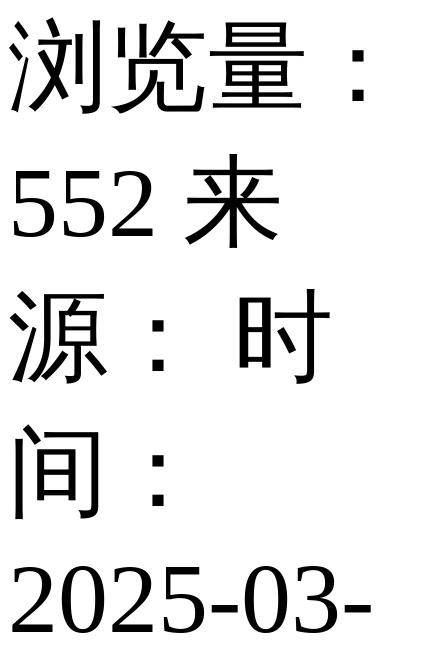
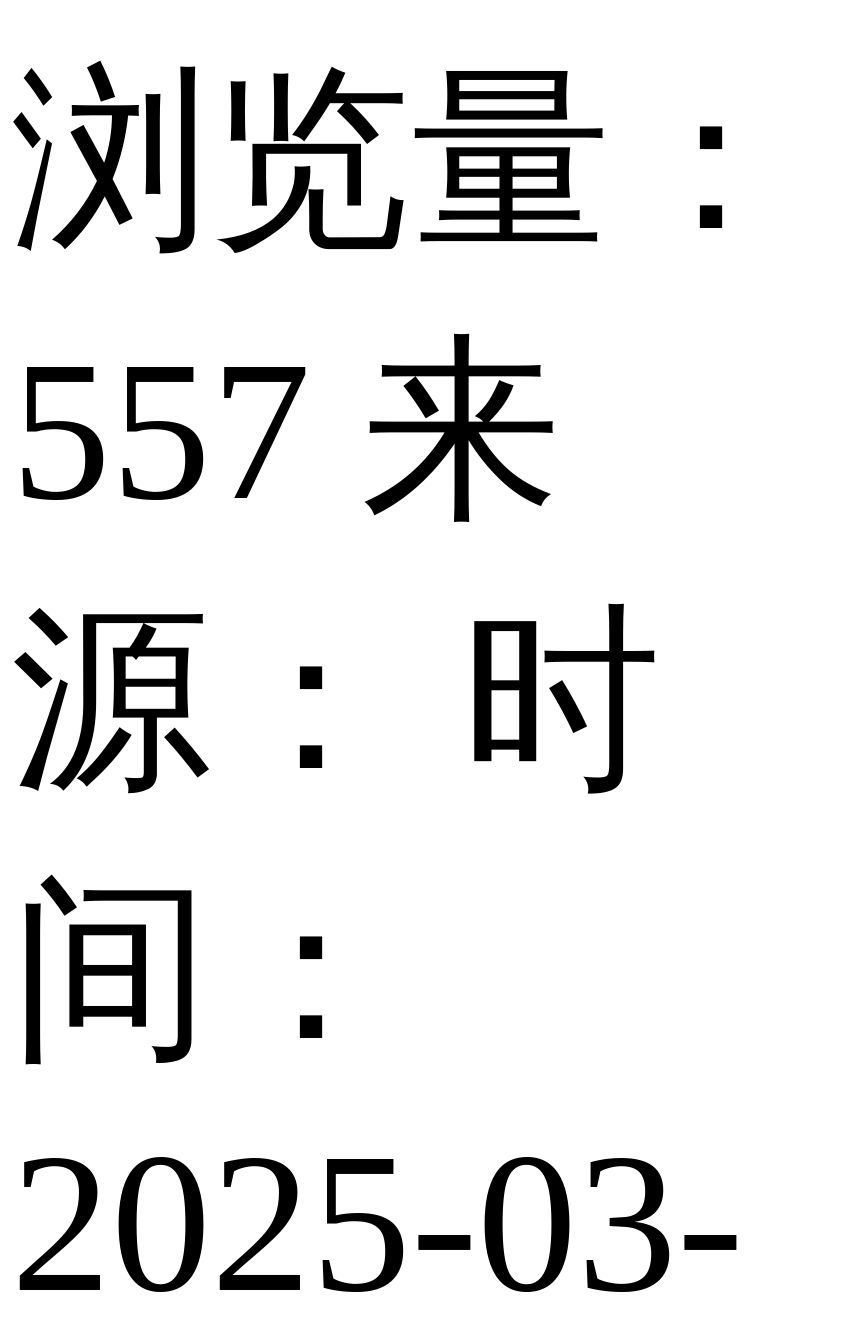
- 552 来
+ 557 来
